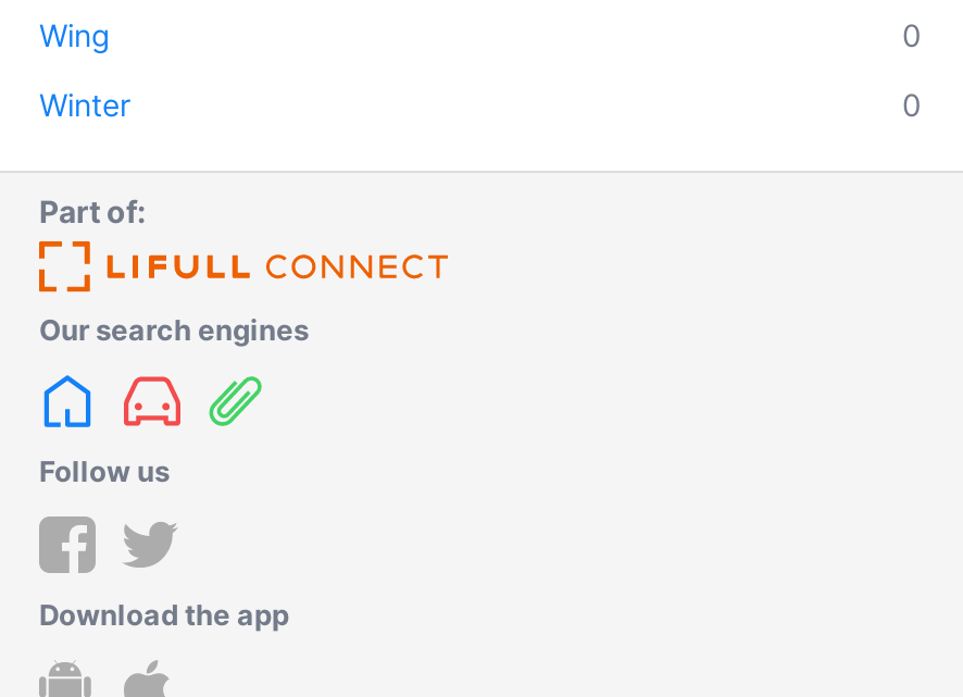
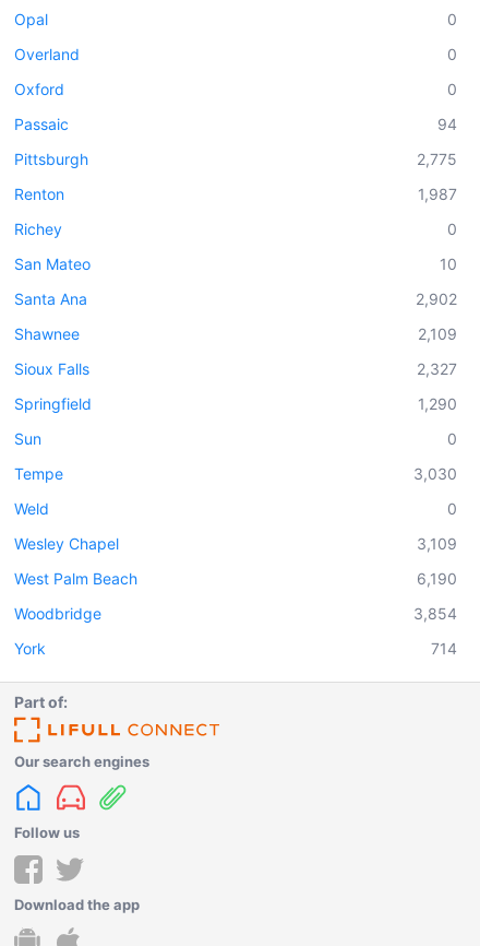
- Wing
+ Opal

- Winter
+ Overland

+ Oxford
+ 0
+ Passaic
+ 94
+ Pittsburgh
+ 2,775
+ Renton
+ 1,987
+ Richey
+ 0
+ San Mateo
+ 10
+ Santa Ana
+ 2,902
+ Shawnee
+ 2,109
+ Sioux Falls
+ 2,327
+ Springfield
+ 1,290
+ Sun
+ 0
+ Tempe
+ 3,030
+ Weld
+ 0
+ Wesley Chapel
+ 3,109
+ West Palm Beach
+ 6,190
+ Woodbridge
+ 3,854
+ York
+ 714
